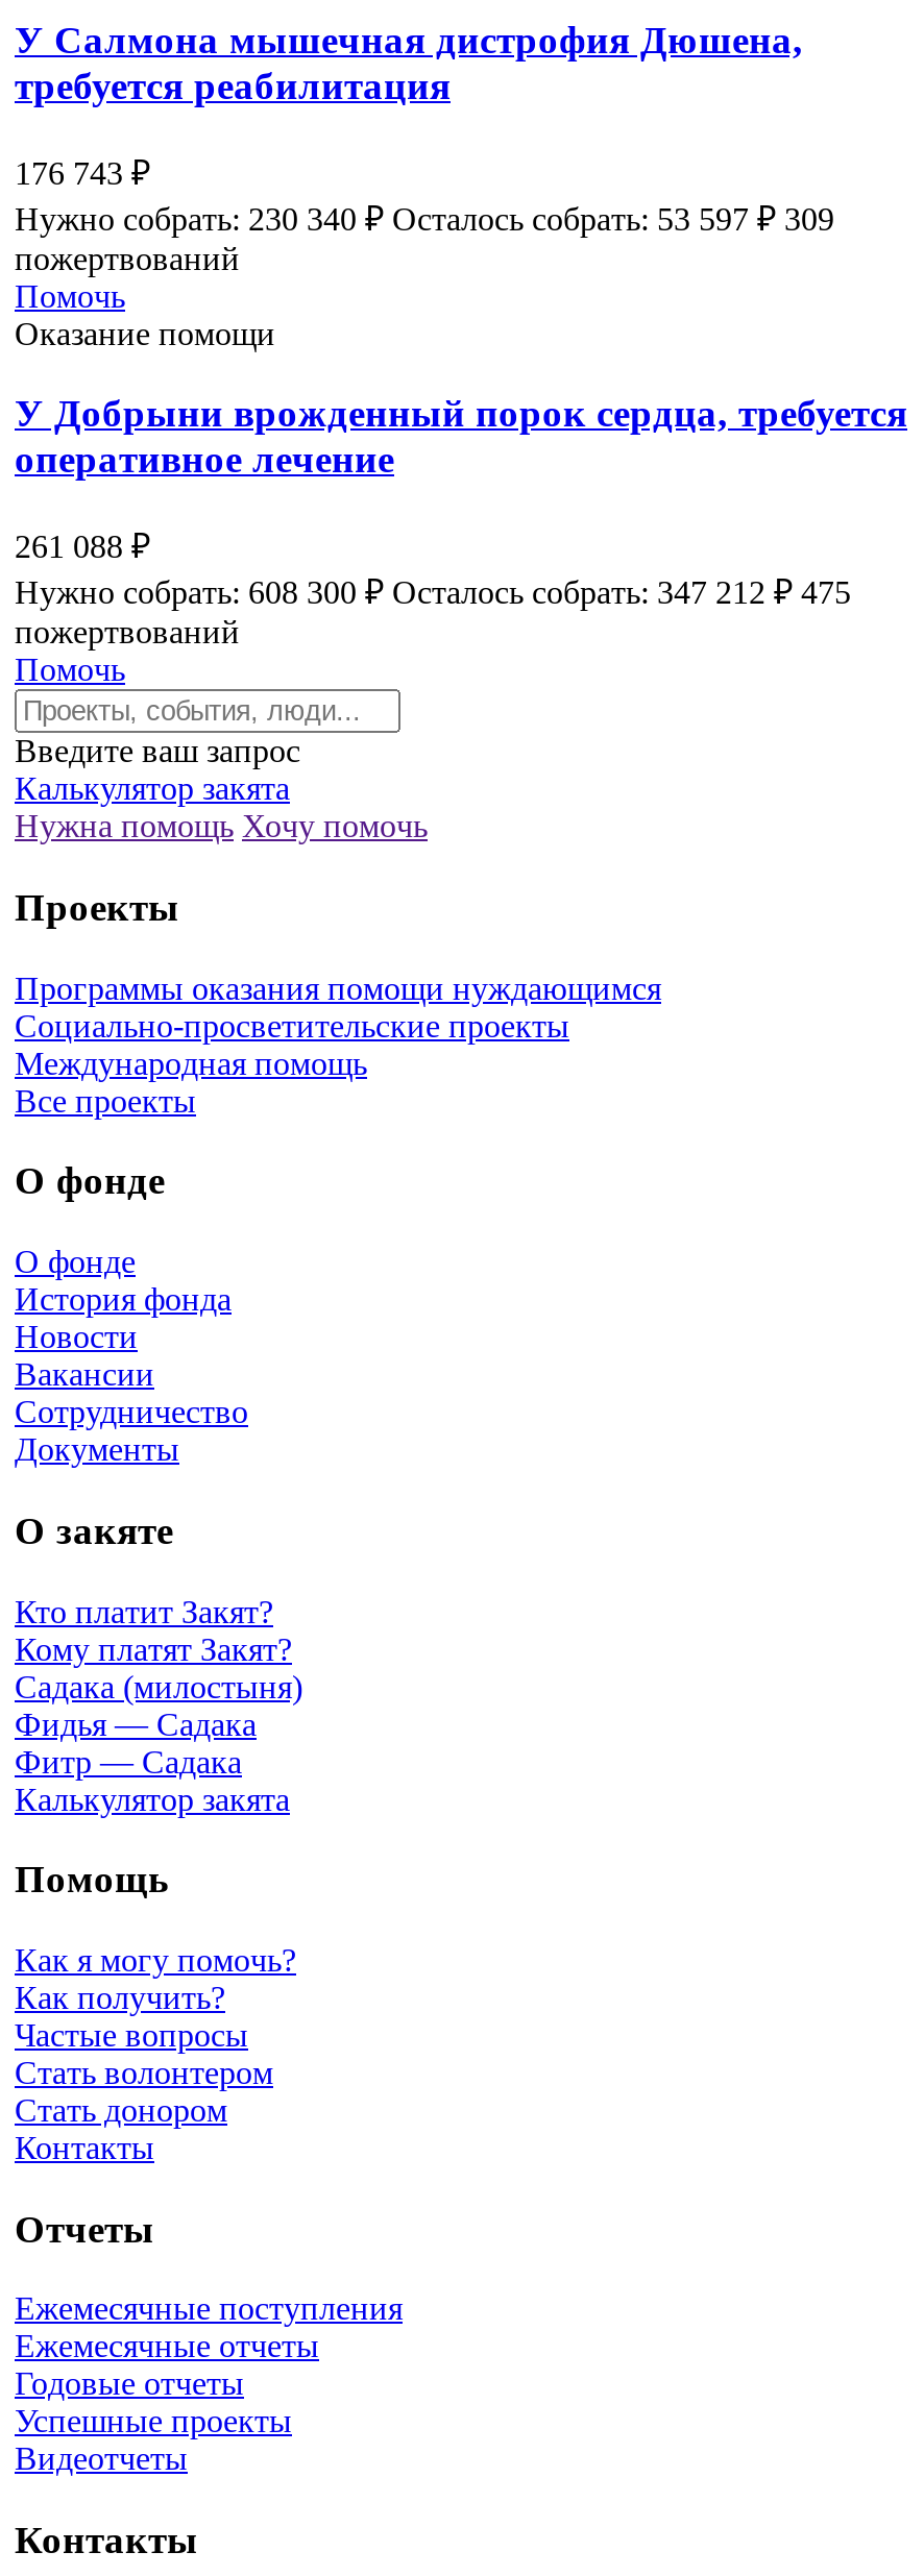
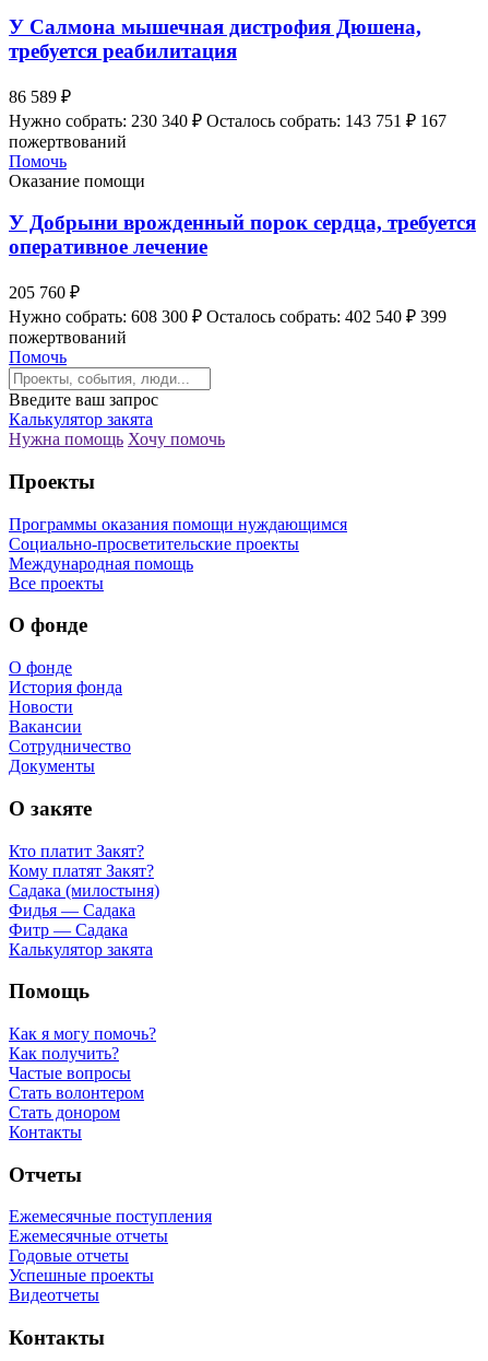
- 176 743 ₽
+ 86 589 ₽

- Нужно собрать: 230 340 ₽ Осталось собрать: 53 597 ₽ 309
+ Нужно собрать: 230 340 ₽ Осталось собрать: 143 751 ₽ 167

- 261 088 ₽
+ 205 760 ₽

- Нужно собрать: 608 300 ₽ Осталось собрать: 347 212 ₽ 475
+ Нужно собрать: 608 300 ₽ Осталось собрать: 402 540 ₽ 399
